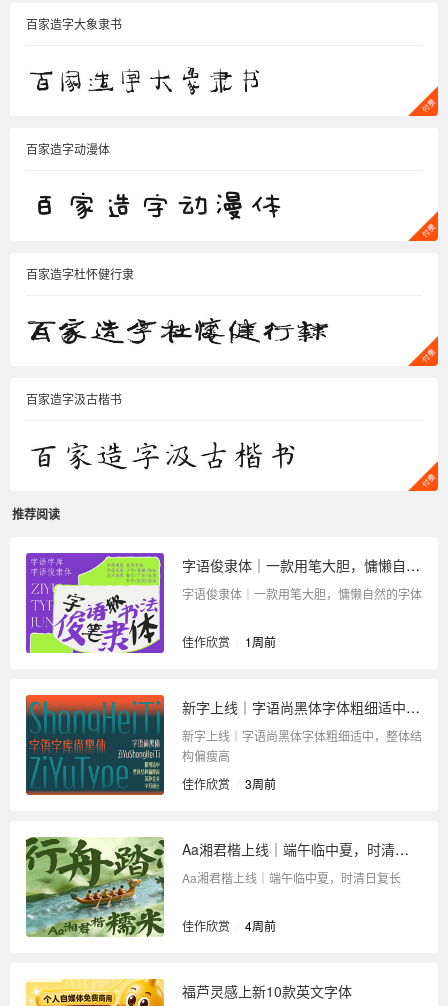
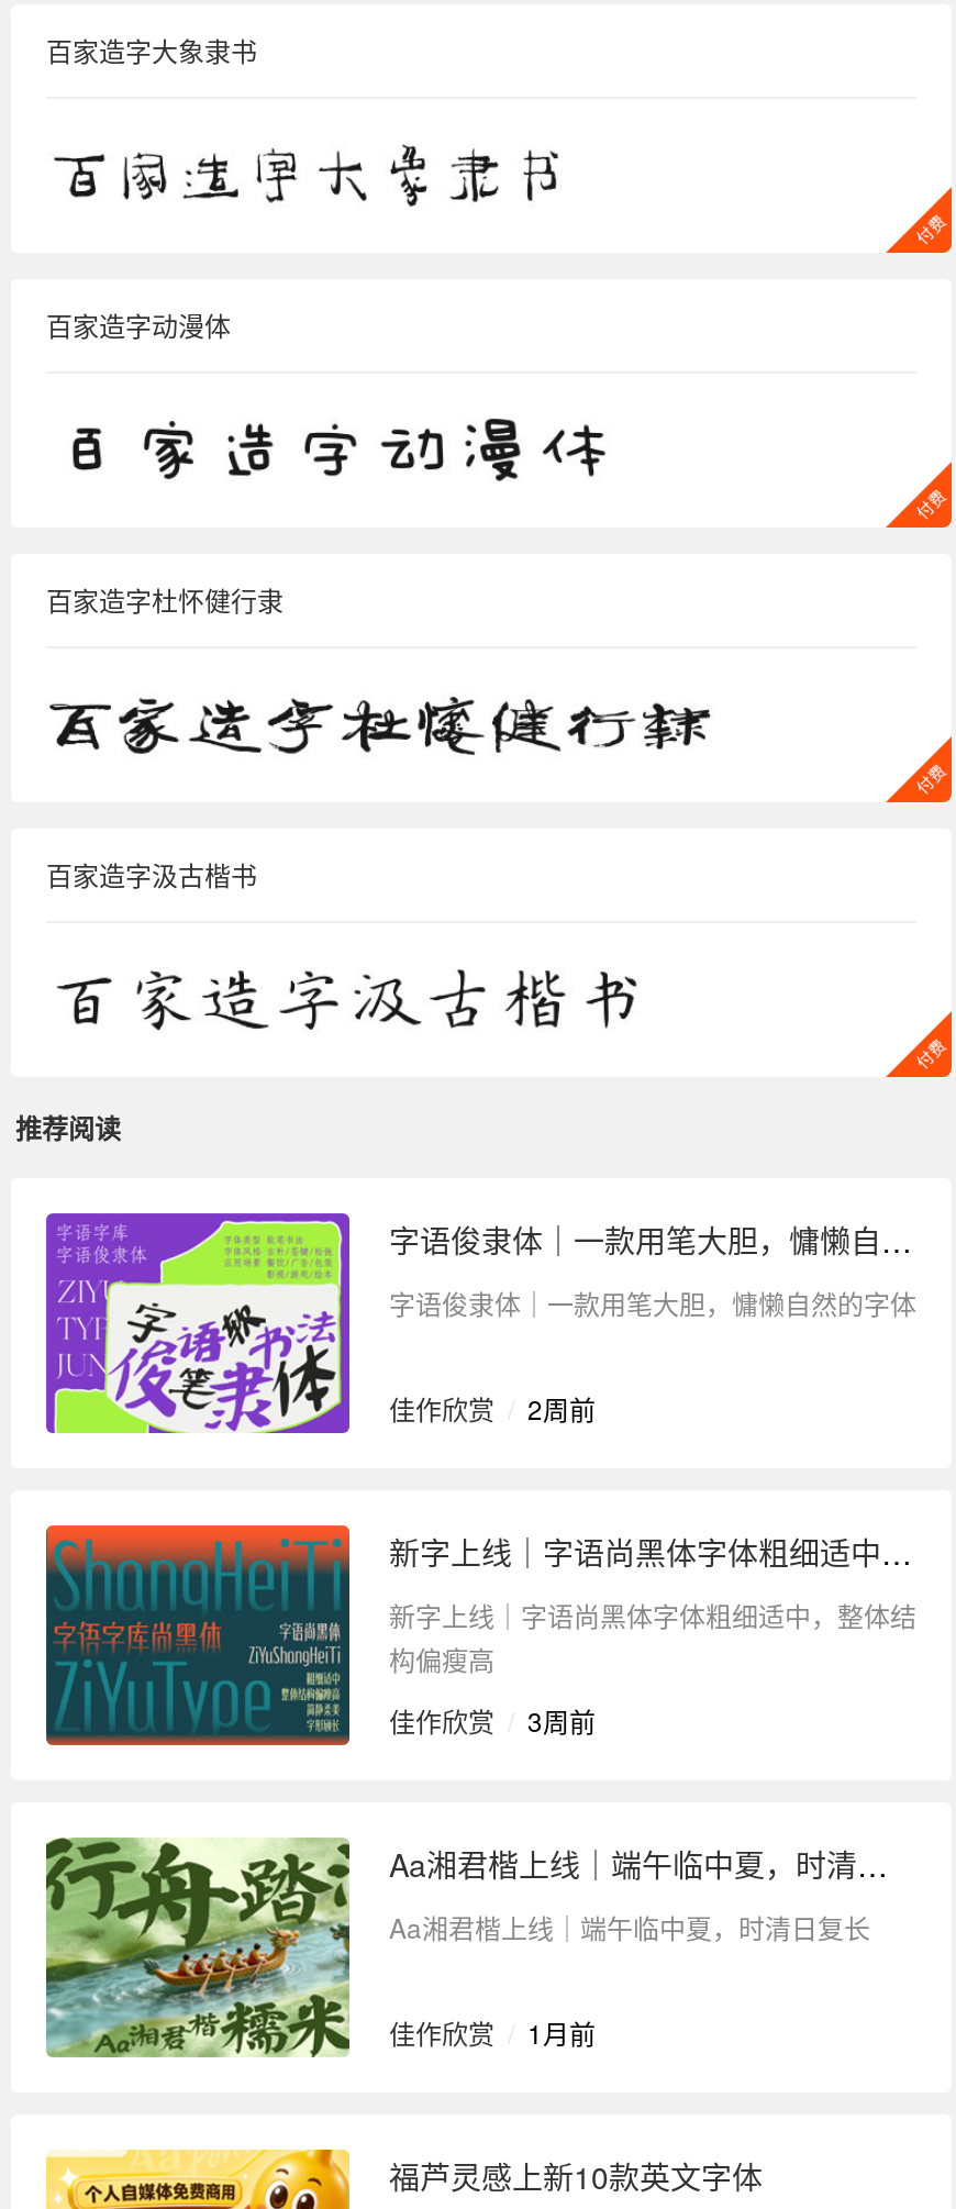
- 佳作欣赏 / 1周前
+ 佳作欣赏 / 2周前

- 佳作欣赏 / 4周前
+ 佳作欣赏 / 1月前
